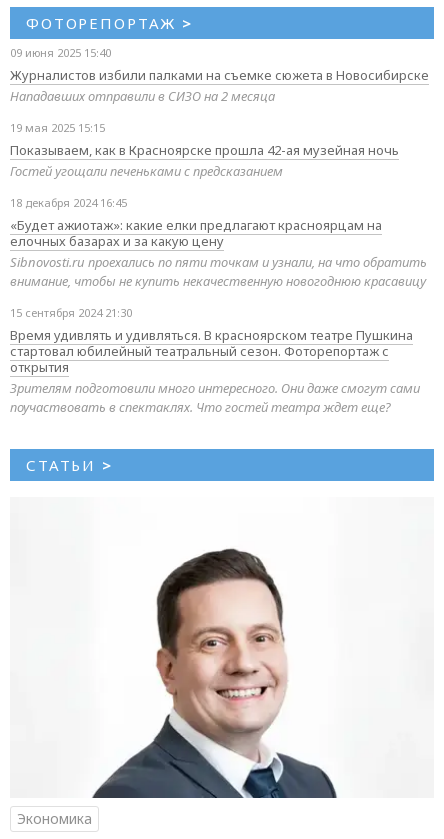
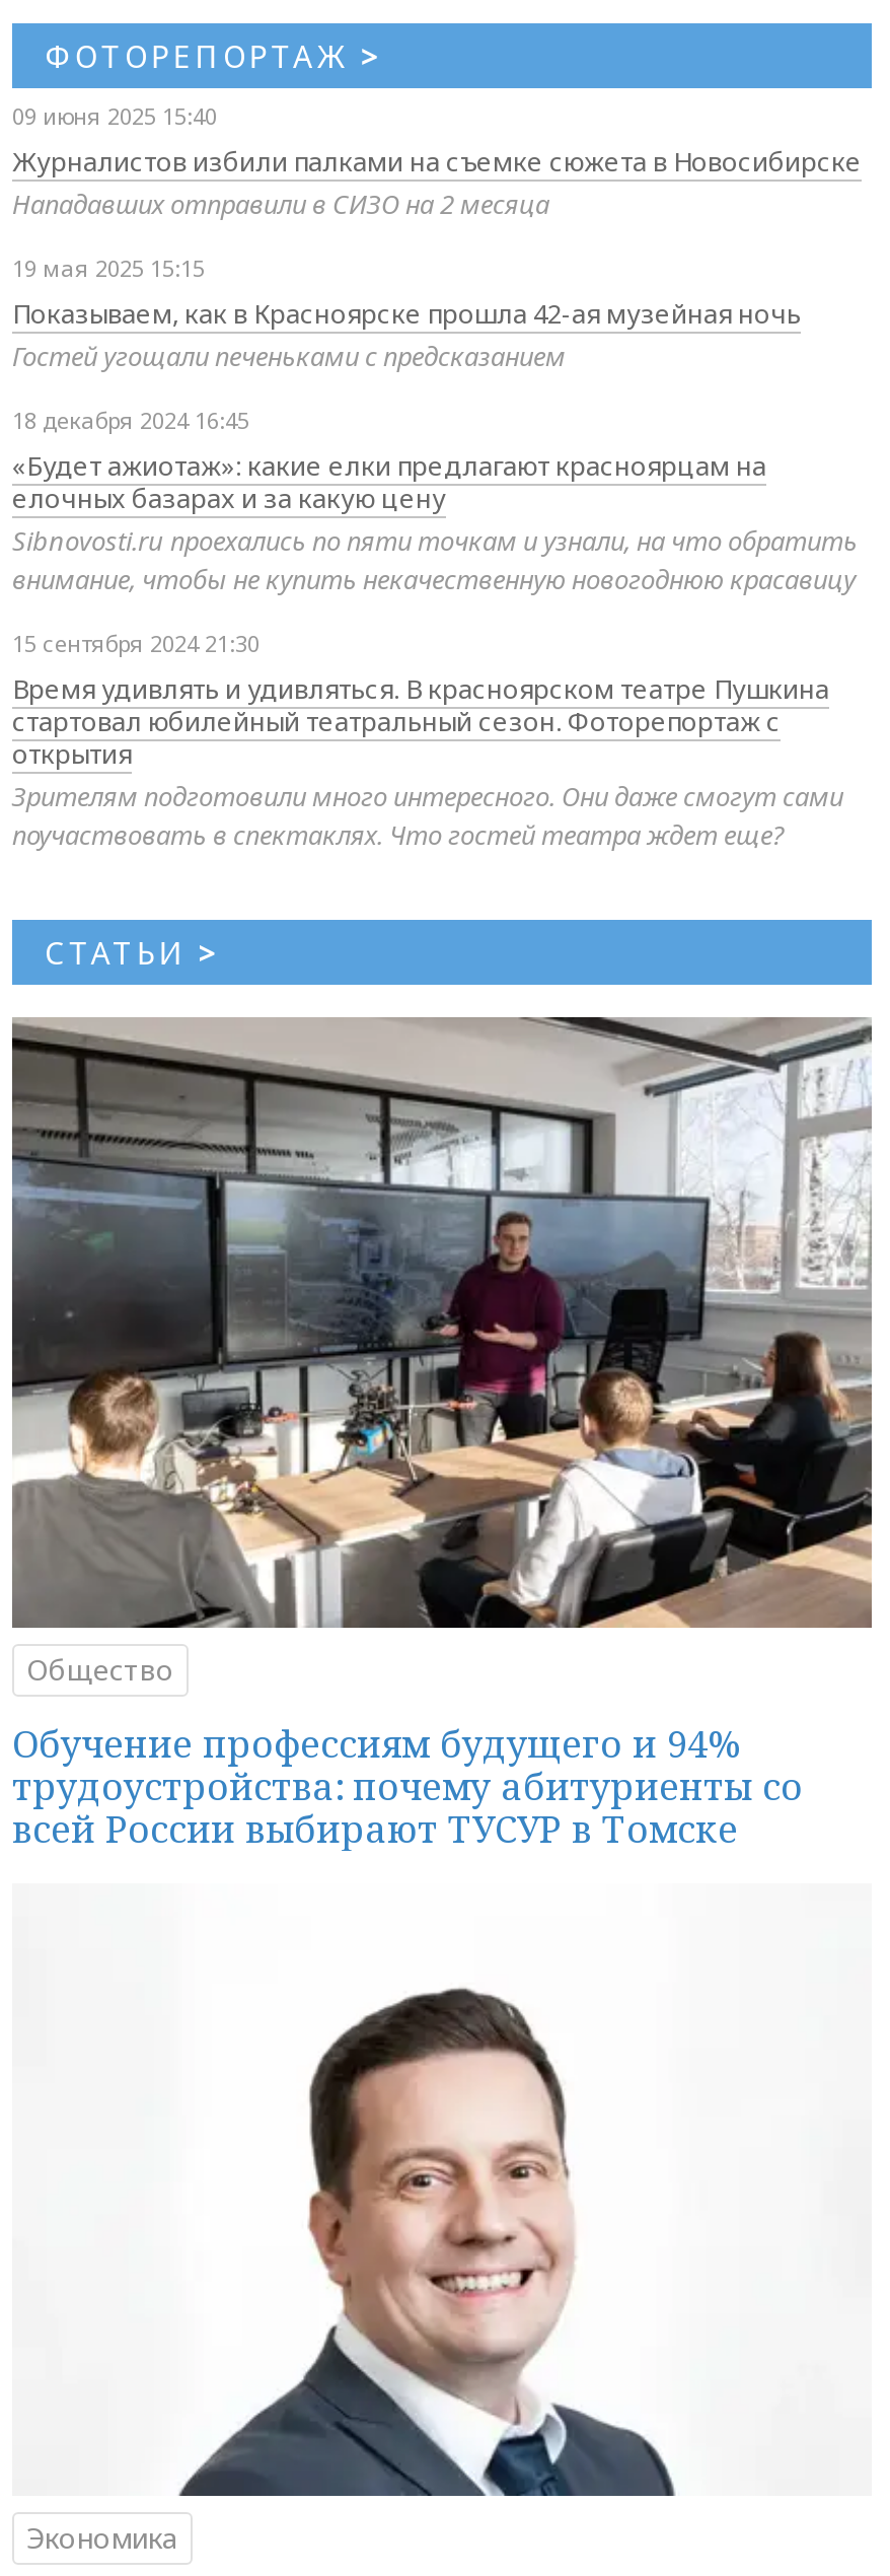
+ [image]
+ Общество
+ Обучение профессиям будущего и 94%
+ трудоустройства: почему абитуриенты со
+ всей России выбирают ТУСУР в Томске
